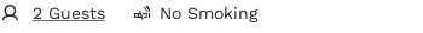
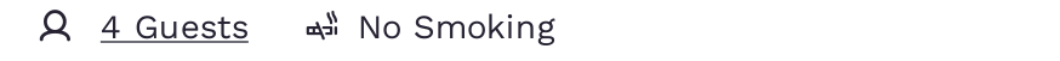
- 2 Guests
+ 4 Guests
